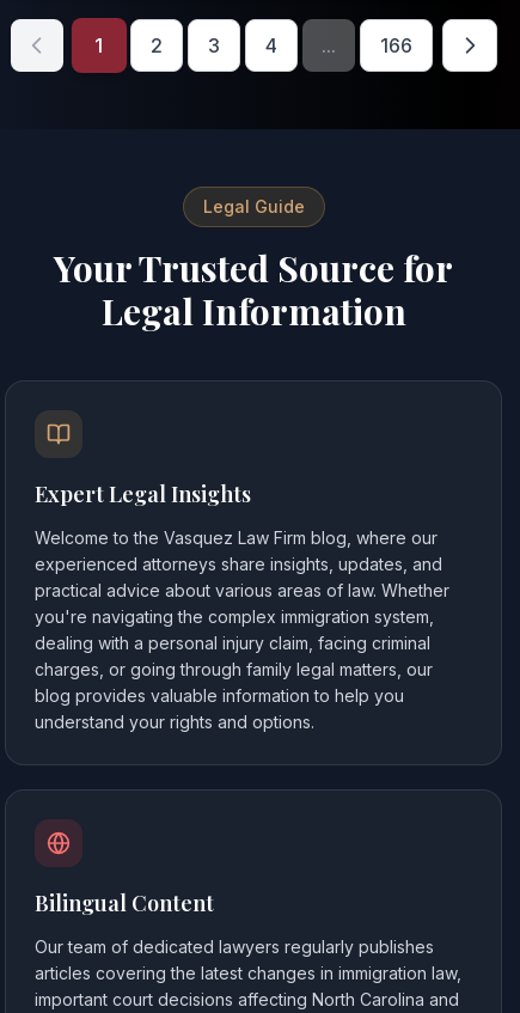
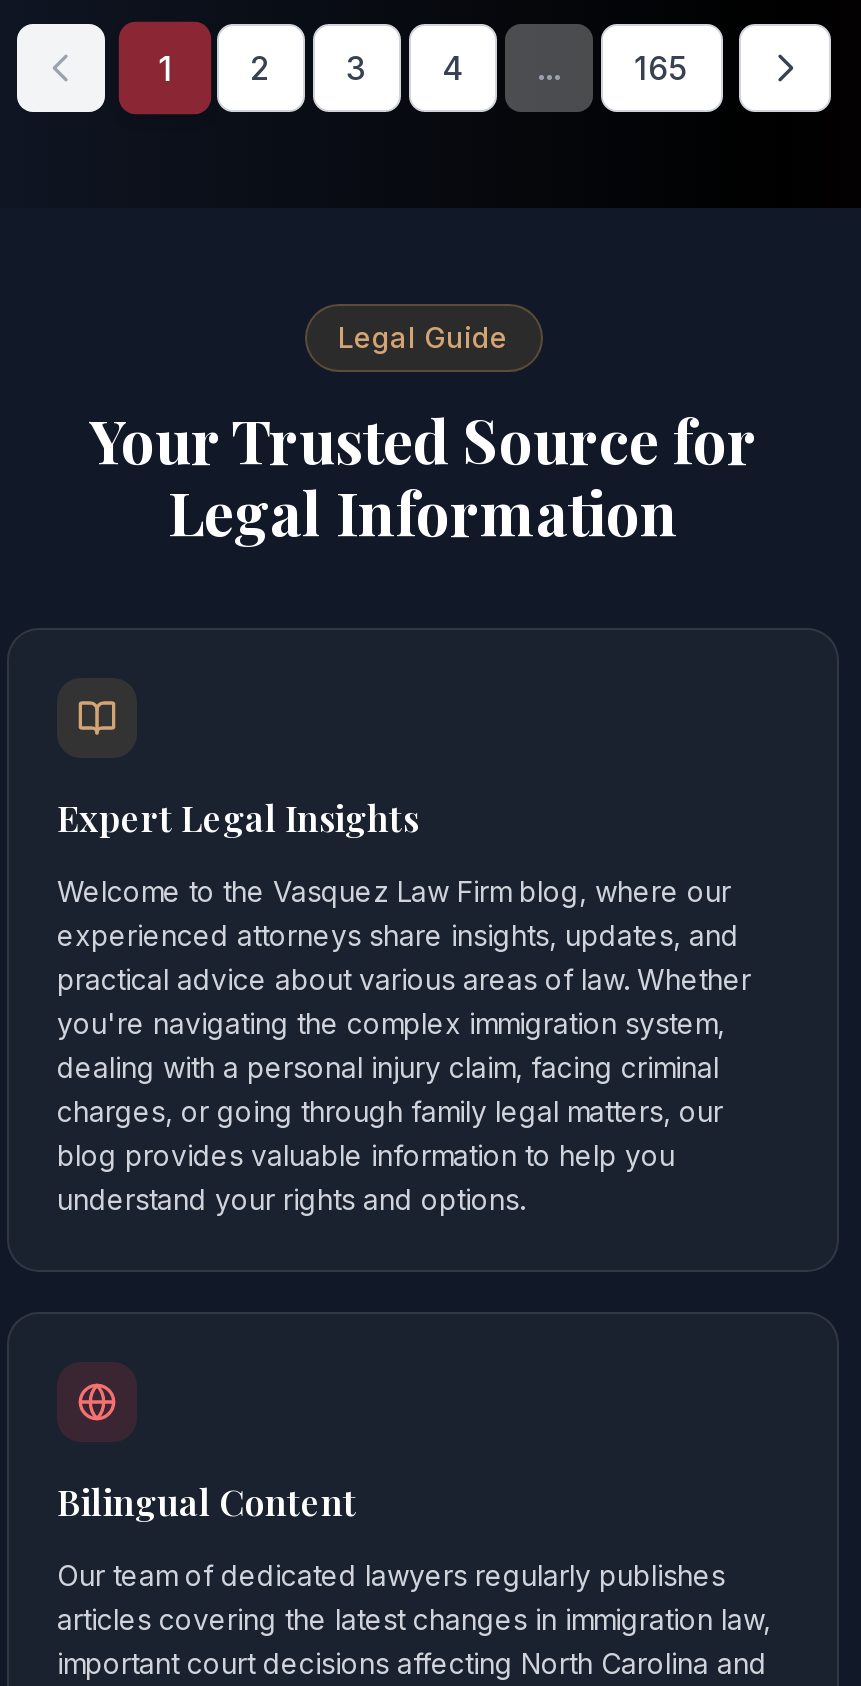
- 166
+ 165
